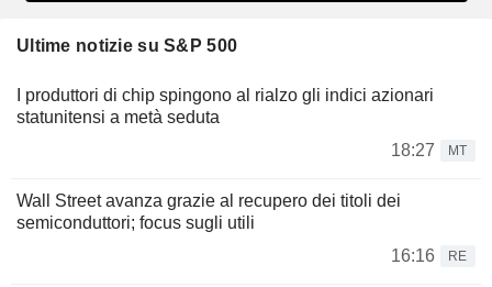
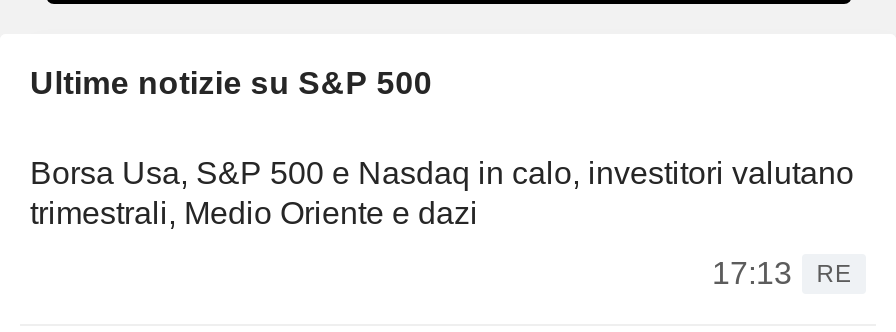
- I produttori di chip spingono al rialzo gli indici azionari
- statunitensi a metà seduta
- 18:27
- MT
- Wall Street avanza grazie al recupero dei titoli dei
- semiconduttori; focus sugli utili
- 16:16
+ Borsa Usa, S&P 500 e Nasdaq in calo, investitori valutano
+ trimestrali, Medio Oriente e dazi
+ 17:13
